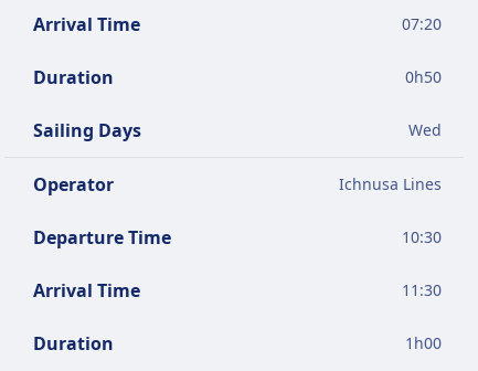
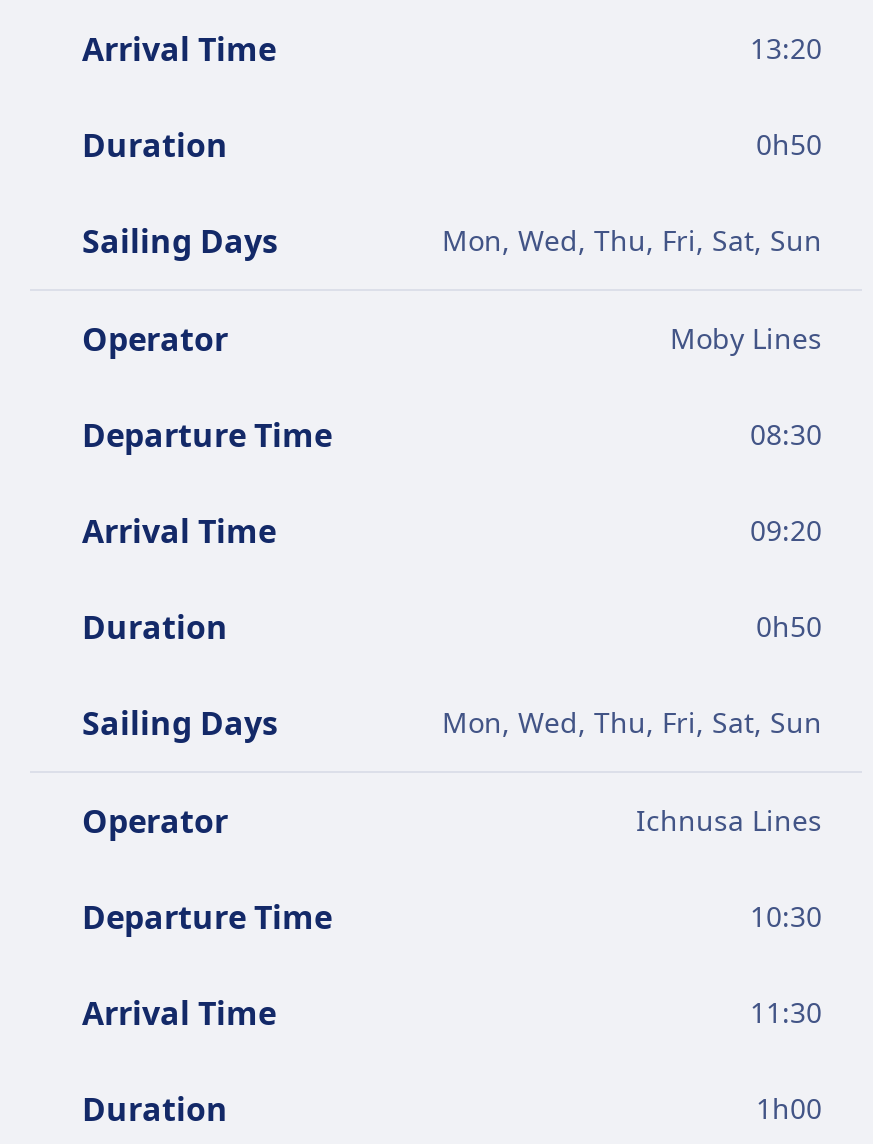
- 07:20
+ 13:20

- Wed
+ Mon, Wed, Thu, Fri, Sat, Sun
+ Operator
+ Moby Lines
+ Departure Time
+ 08:30
+ Arrival Time
+ 09:20
+ Duration
+ 0h50
+ Sailing Days
+ Mon, Wed, Thu, Fri, Sat, Sun
